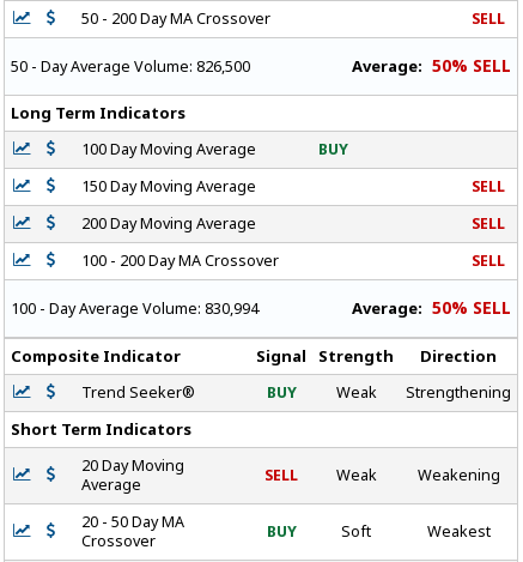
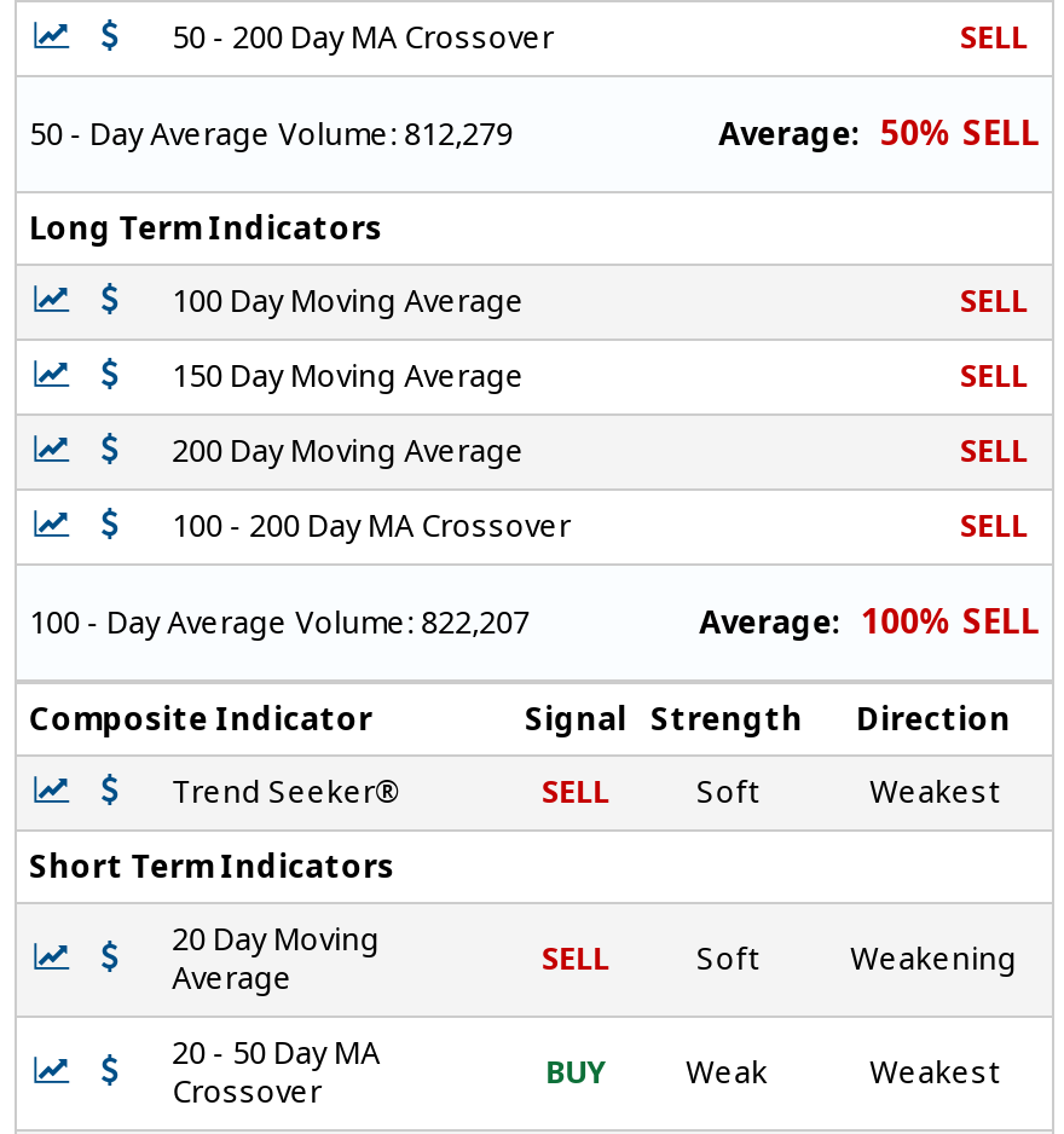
- 50 - Day Average Volume: 826,500
+ 50 - Day Average Volume: 812,279

- BUY
+ SELL

- 100 - Day Average Volume: 830,994
+ 100 - Day Average Volume: 822,207

- Average: 50% SELL
+ Average: 100% SELL

- BUY
- Weak
- Strengthening
+ SELL
+ Soft
+ Weakest

- Weak
+ Soft

- Soft
+ Weak
